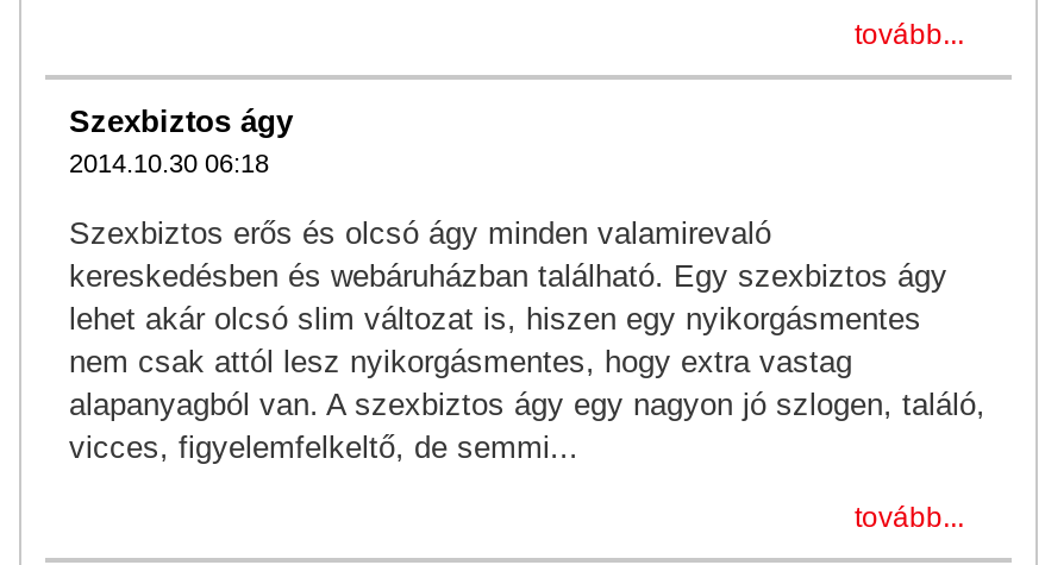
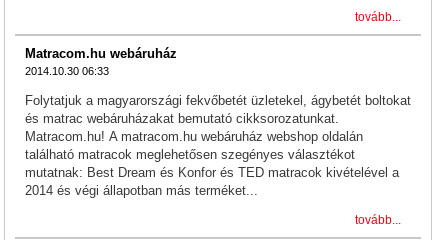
- Szexbiztos ágy
- 2014.10.30 06:18
+ Matracom.hu webáruház
+ 2014.10.30 06:33

- Szexbiztos erős és olcsó ágy minden valamirevaló
- kereskedésben és webáruházban található. Egy szexbiztos ágy
- lehet akár olcsó slim változat is, hiszen egy nyikorgásmentes
- nem csak attól lesz nyikorgásmentes, hogy extra vastag
- alapanyagból van. A szexbiztos ágy egy nagyon jó szlogen, találó,
- vicces, figyelemfelkeltő, de semmi...
+ Folytatjuk a magyarországi fekvőbetét üzletekel, ágybetét boltokat
+ és matrac webáruházakat bemutató cikksorozatunkat.
+ Matracom.hu! A matracom.hu webáruház webshop oldalán
+ található matracok meglehetősen szegényes választékot
+ mutatnak: Best Dream és Konfor és TED matracok kivételével a
+ 2014 és végi állapotban más terméket...
